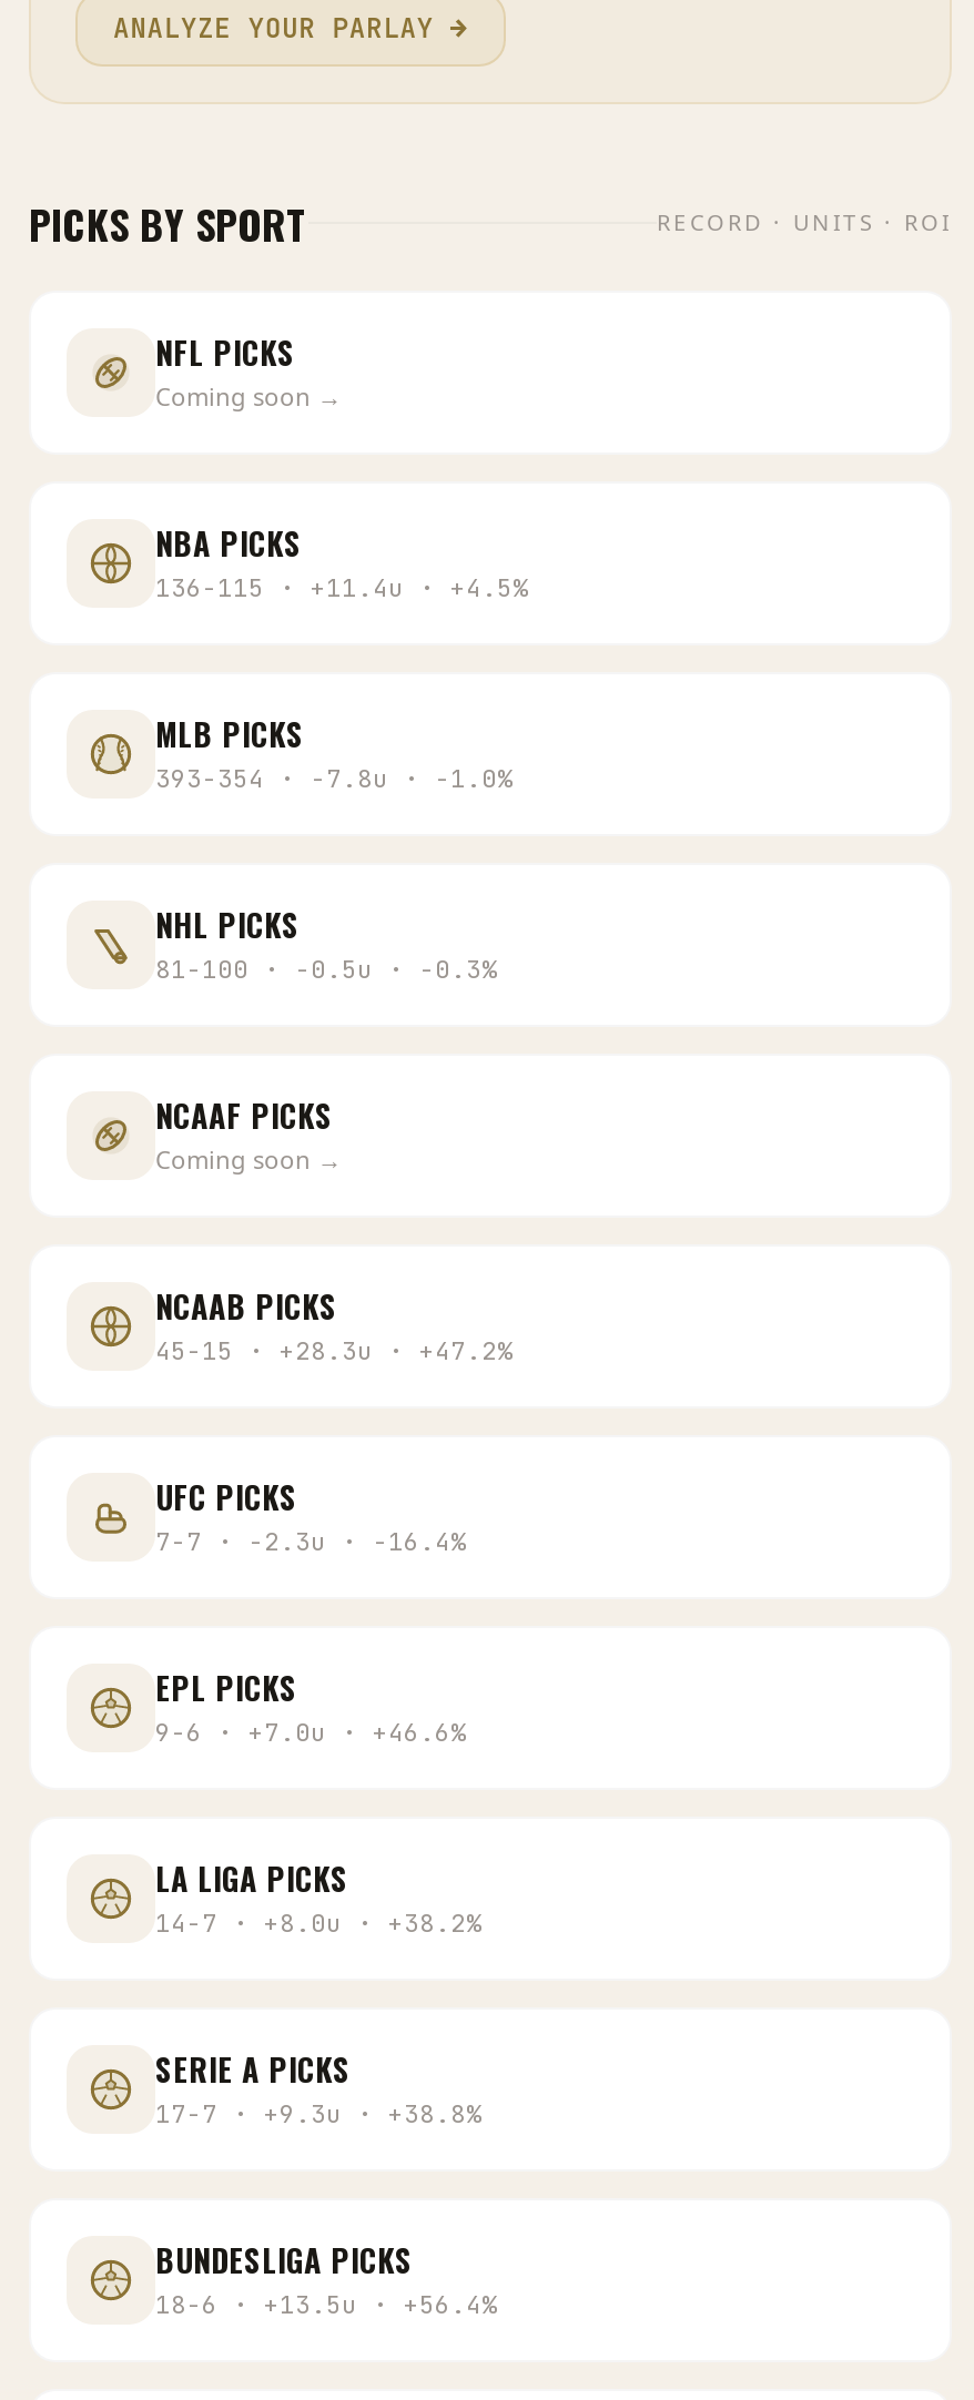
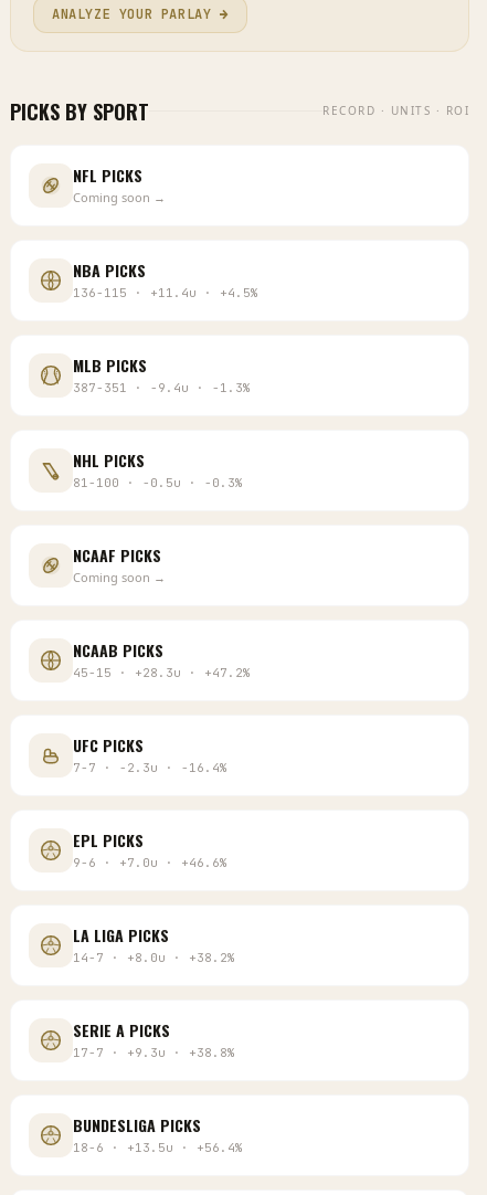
- 393 - 354 · -7.8u · -1.0%
+ 387 - 351 · -9.4u · -1.3%
